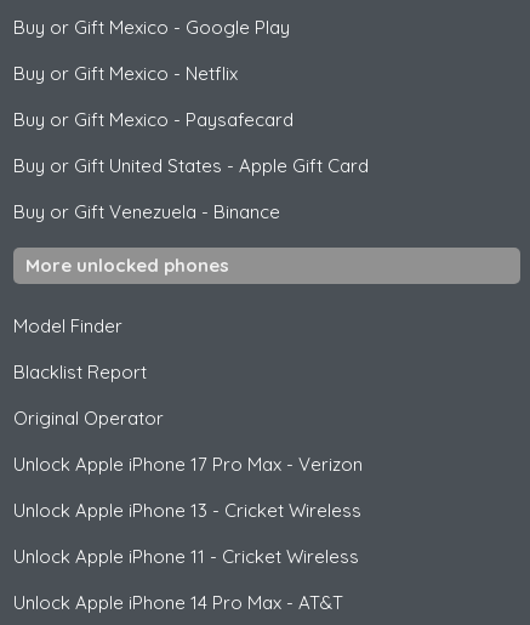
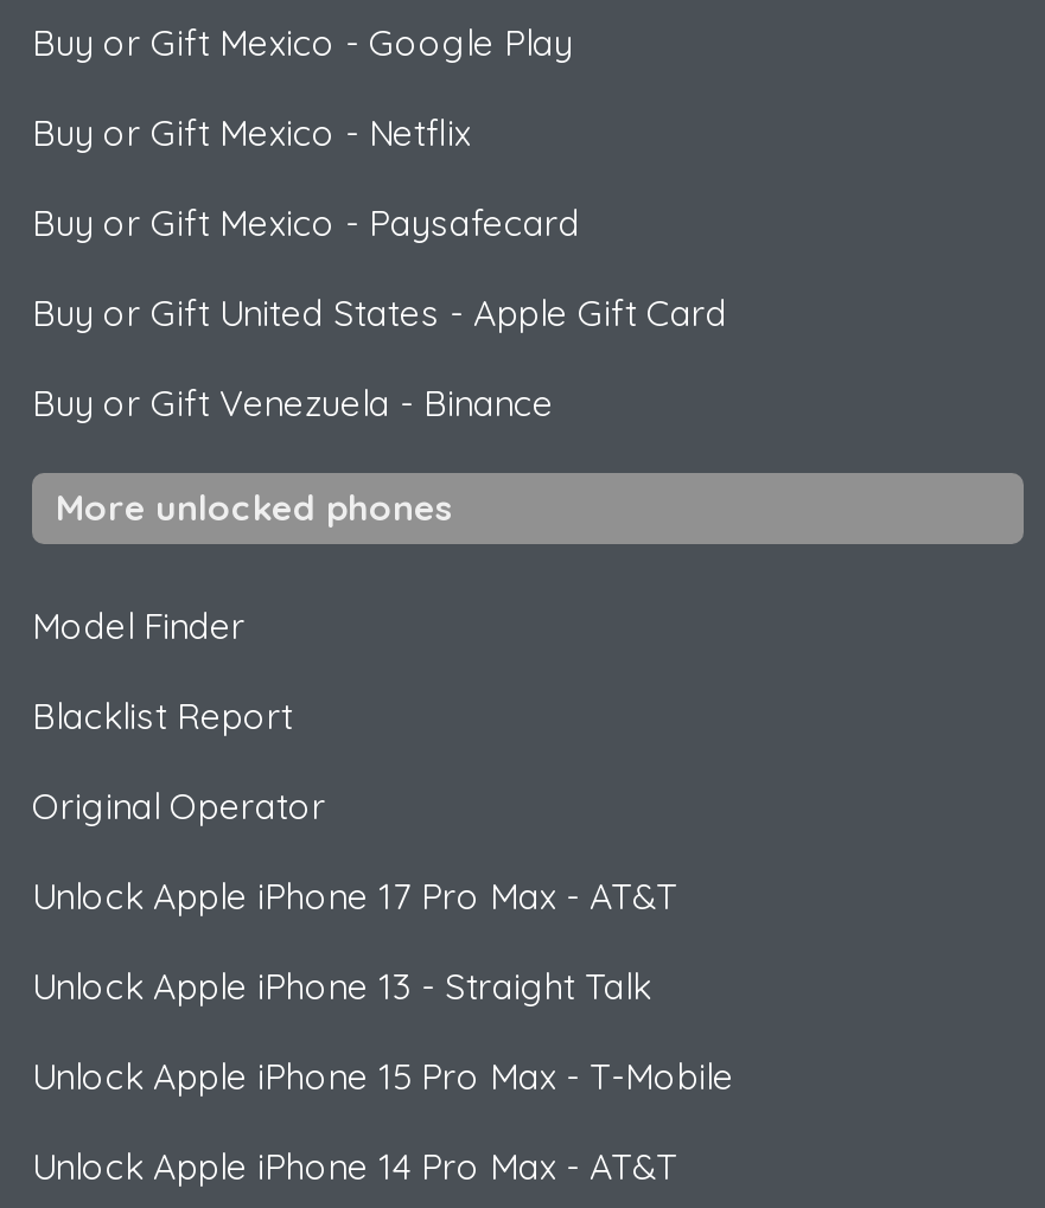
- Unlock Apple iPhone 17 Pro Max - Verizon
+ Unlock Apple iPhone 17 Pro Max - AT&T

- Unlock Apple iPhone 13 - Cricket Wireless
+ Unlock Apple iPhone 13 - Straight Talk

- Unlock Apple iPhone 11 - Cricket Wireless
+ Unlock Apple iPhone 15 Pro Max - T-Mobile
